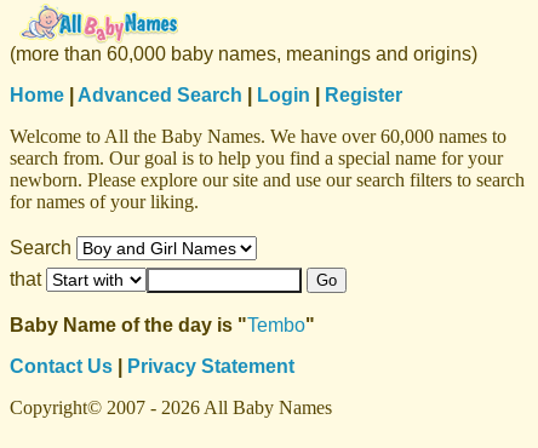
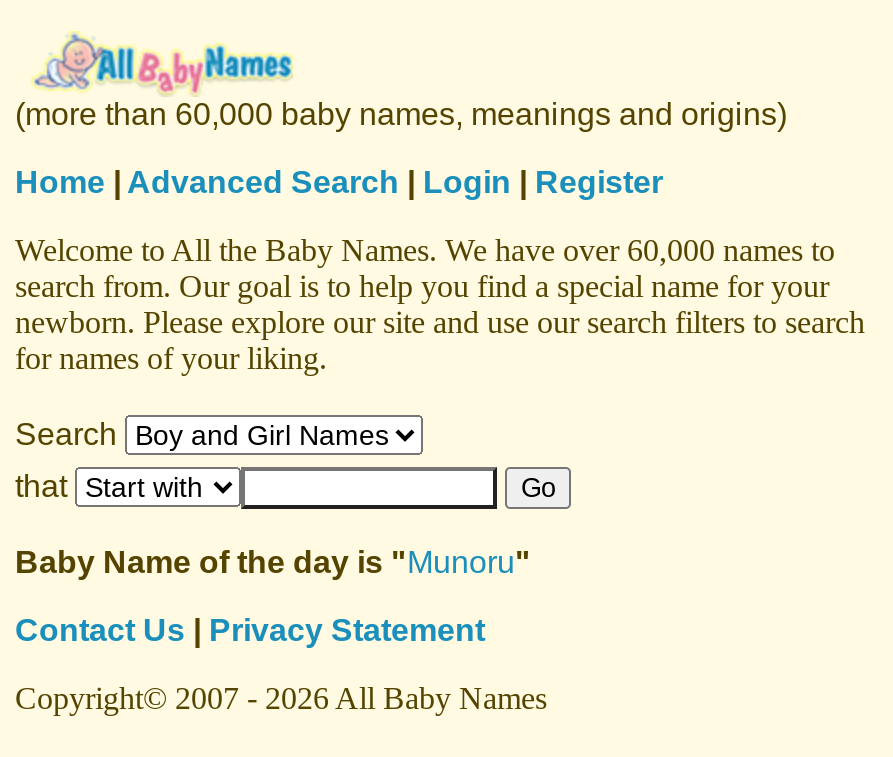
- Baby Name of the day is " Tembo"
+ Baby Name of the day is " Munoru"
